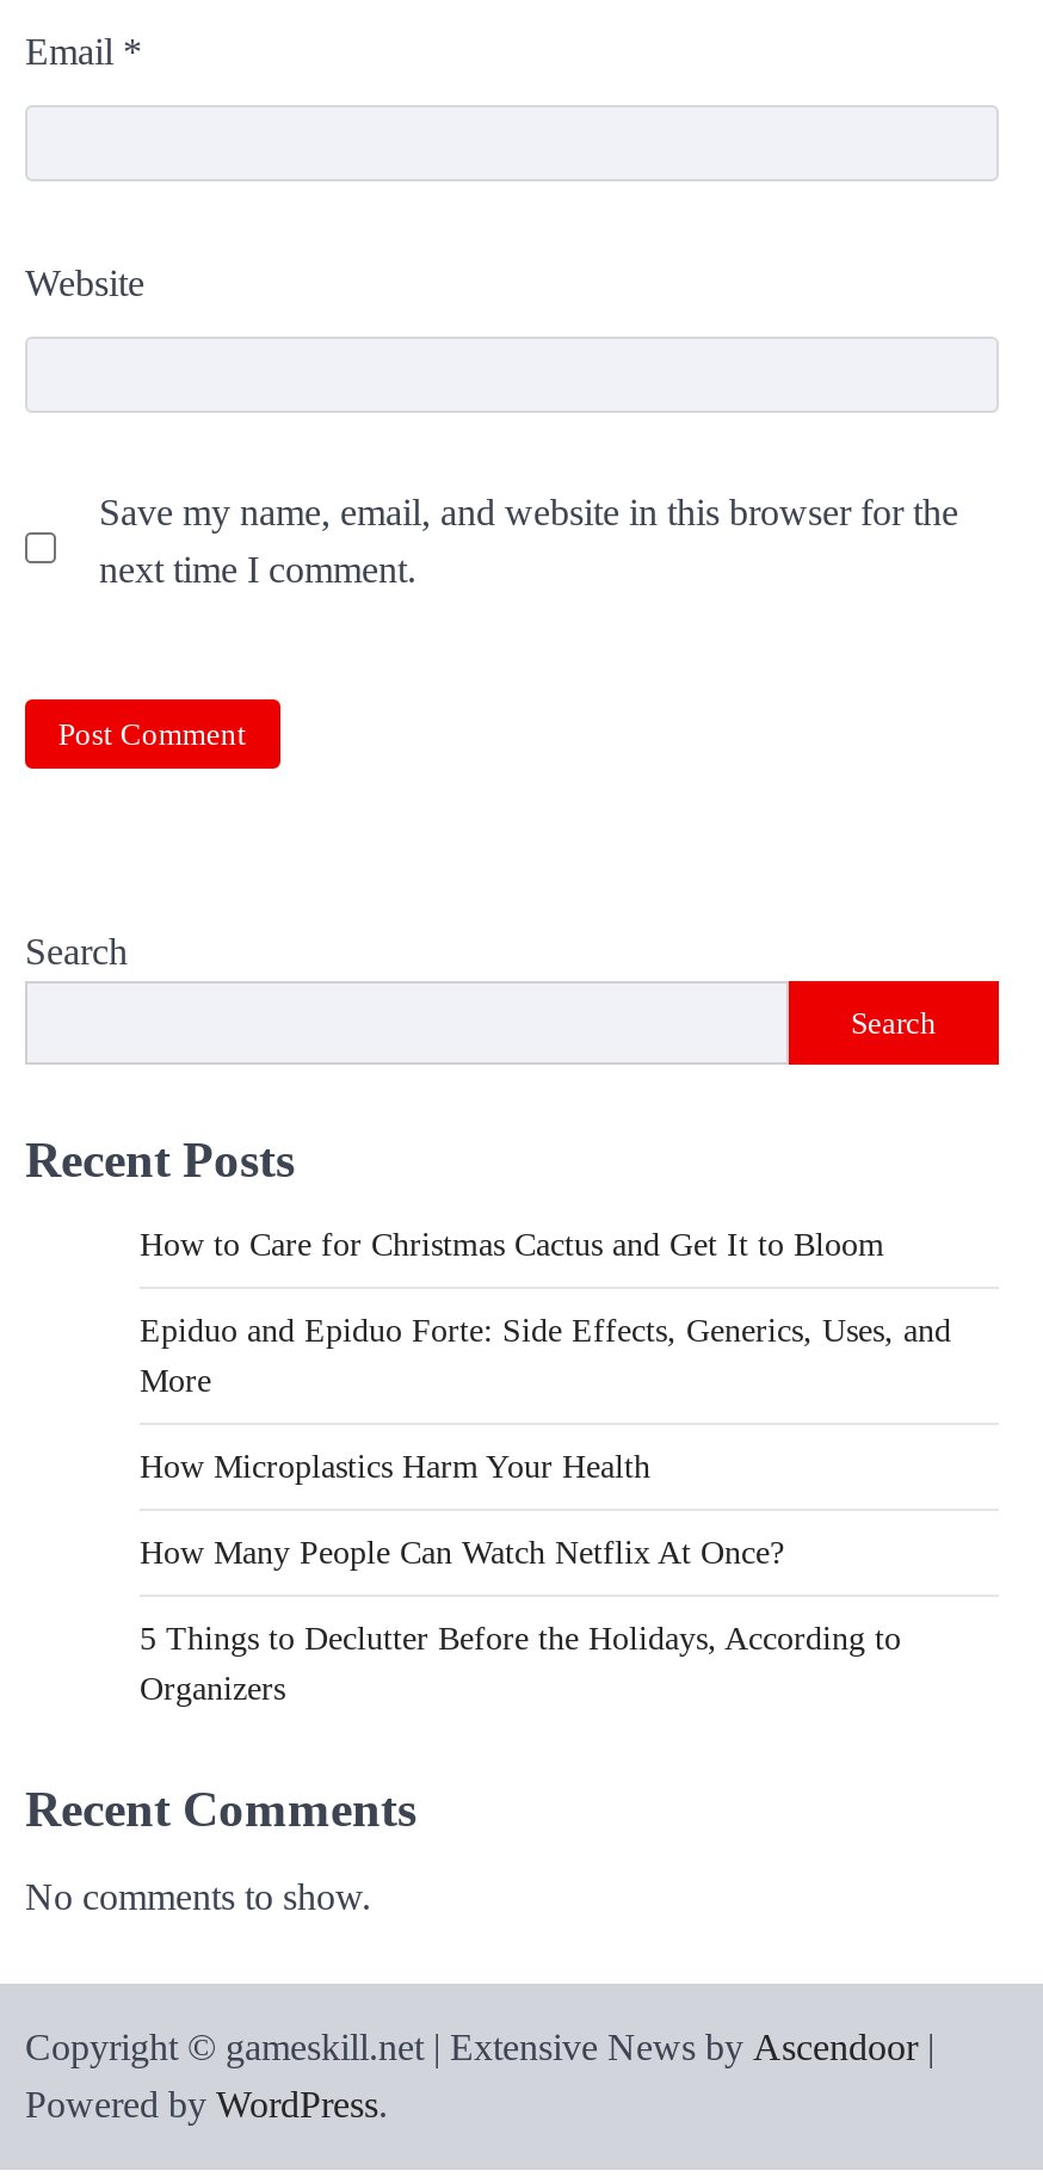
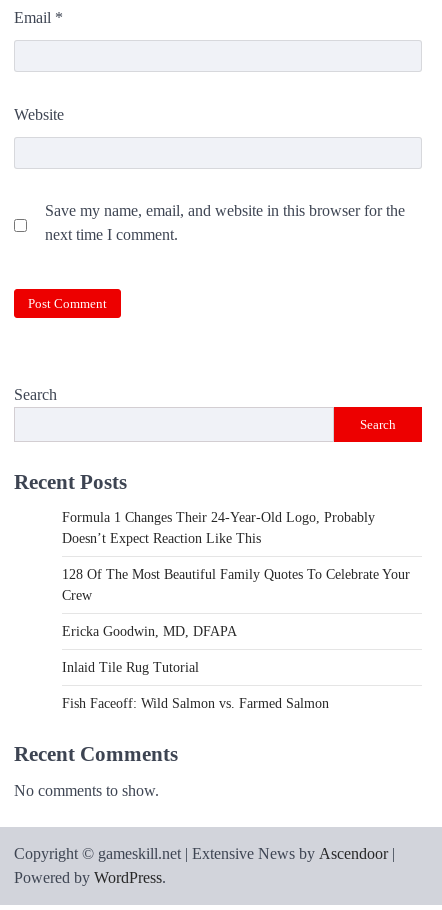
- How to Care for Christmas Cactus and Get It to Bloom
+ Formula 1 Changes Their 24-Year-Old Logo, Probably
+ Doesn’t Expect Reaction Like This

- Epiduo and Epiduo Forte: Side Effects, Generics, Uses, and
- More
+ 128 Of The Most Beautiful Family Quotes To Celebrate Your
+ Crew

- How Microplastics Harm Your Health
+ Ericka Goodwin, MD, DFAPA

- How Many People Can Watch Netflix At Once?
+ Inlaid Tile Rug Tutorial

- 5 Things to Declutter Before the Holidays, According to
- Organizers
+ Fish Faceoff: Wild Salmon vs. Farmed Salmon
